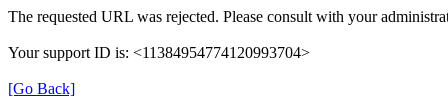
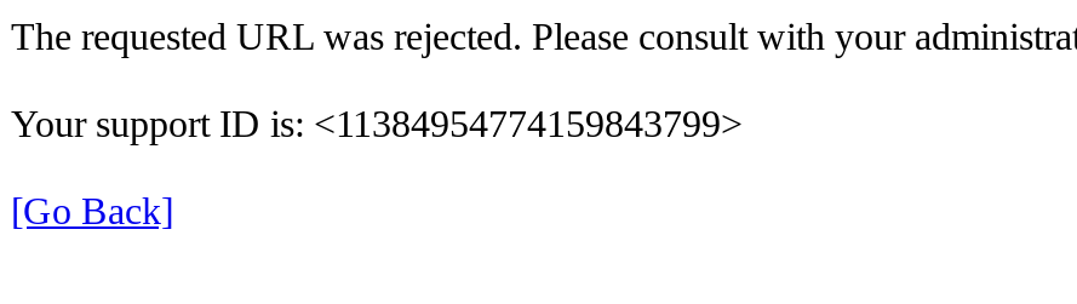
- Your support ID is: <11384954774120993704>
+ Your support ID is: <11384954774159843799>
